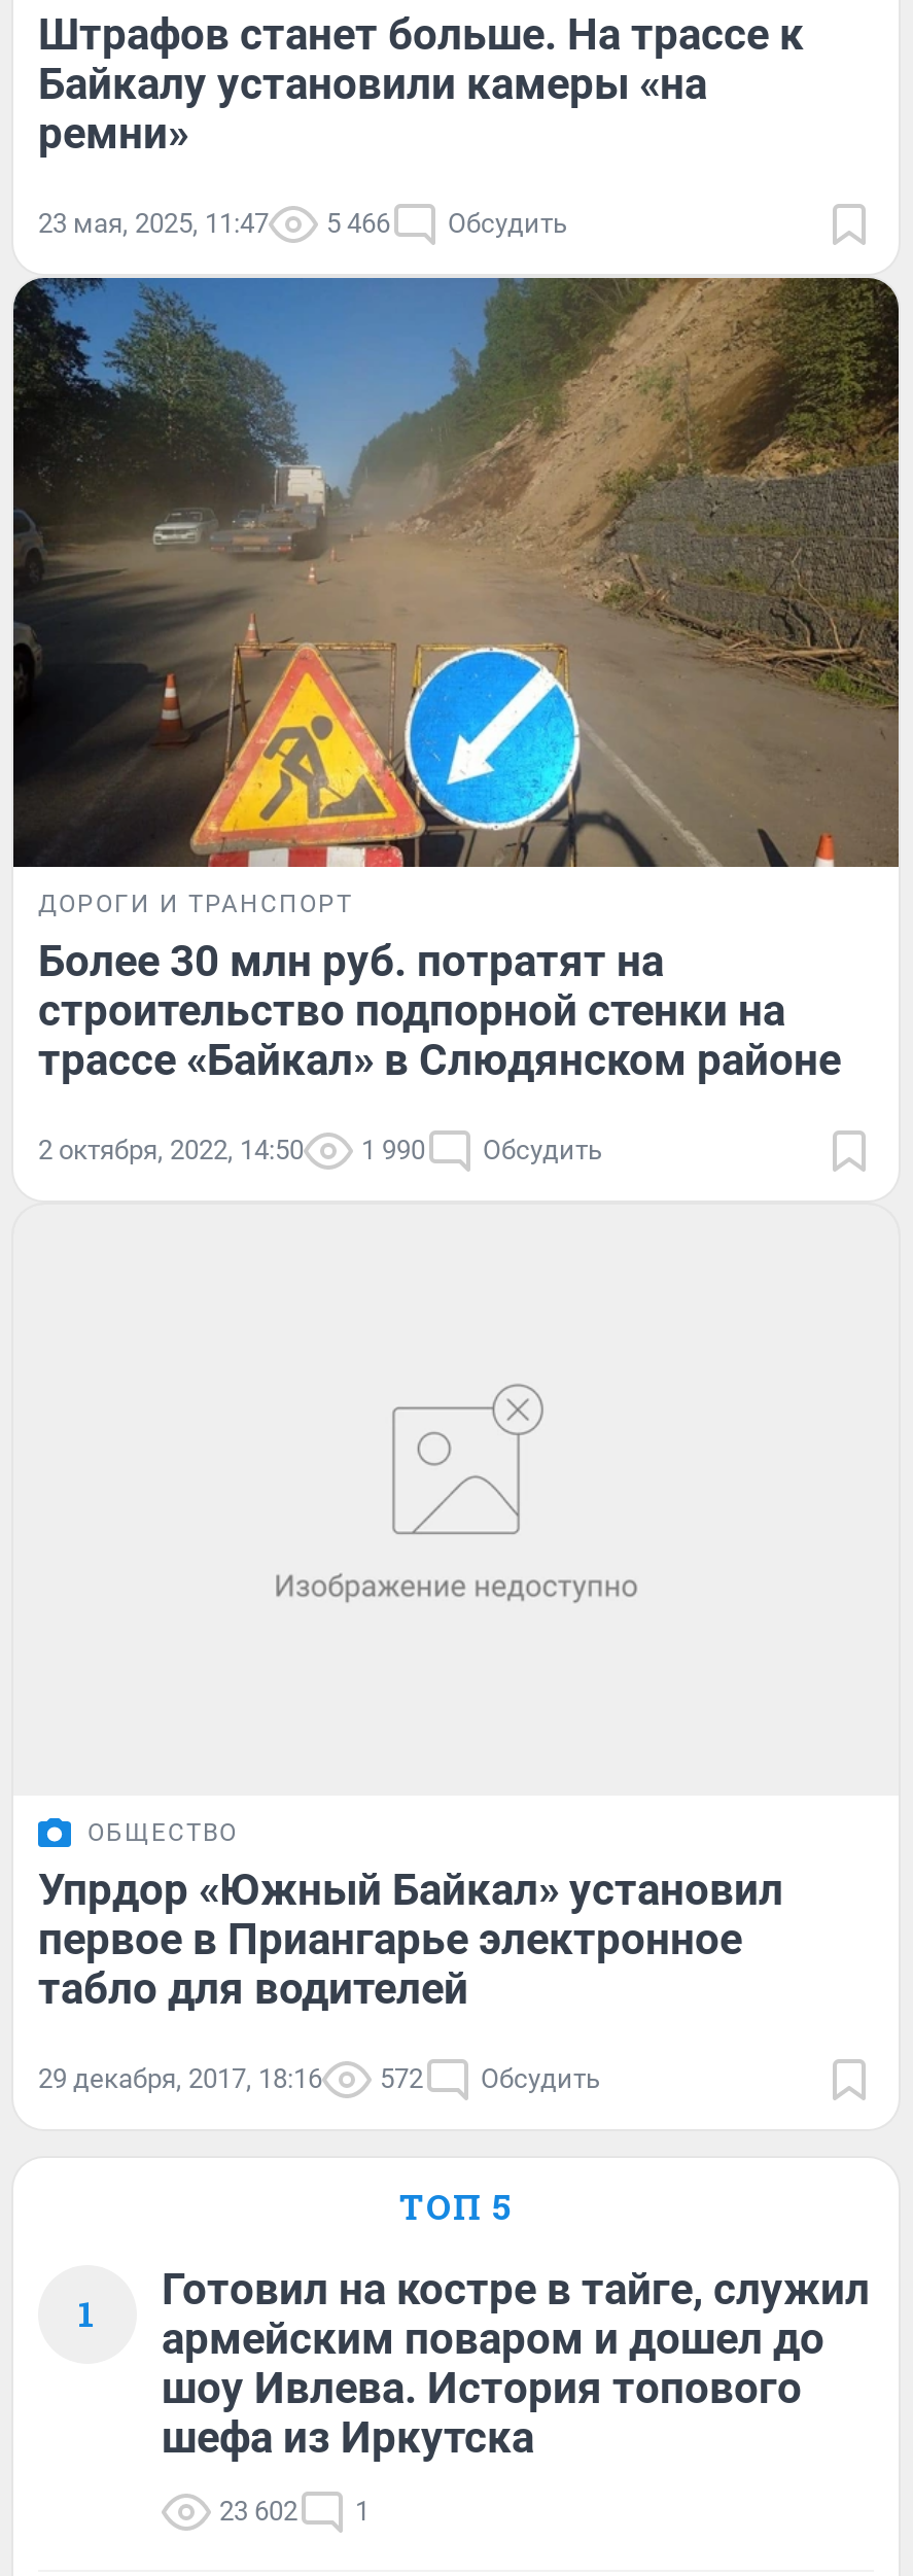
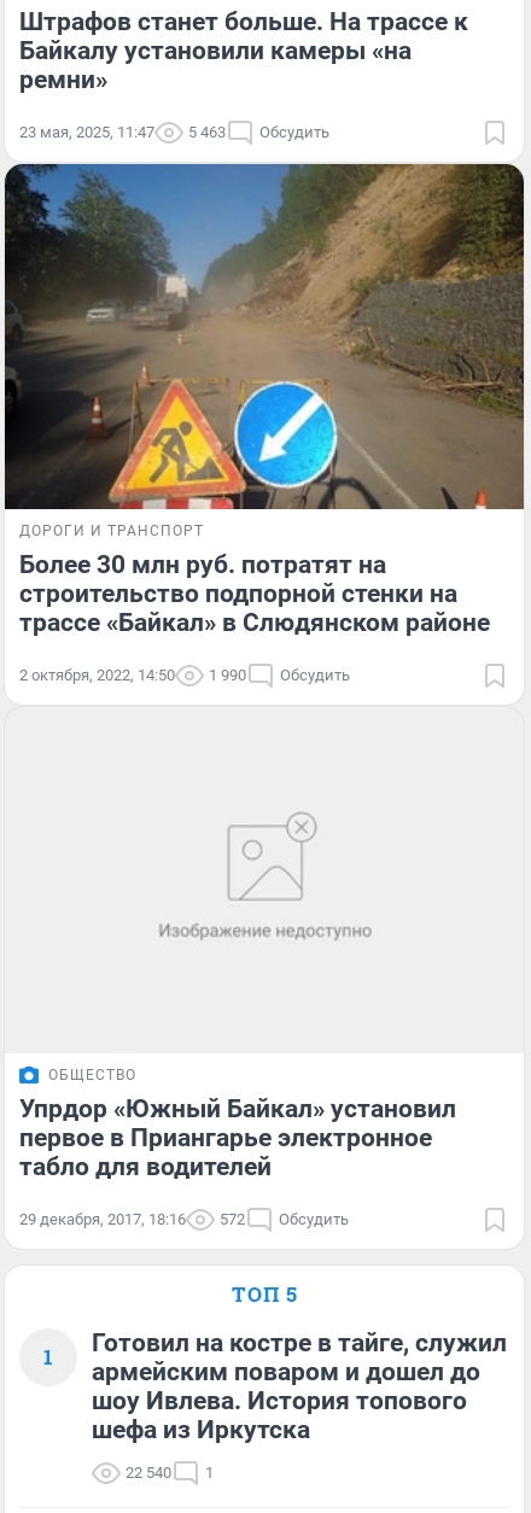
- 23 мая, 2025, 11:47 5 466 Обсудить
+ 23 мая, 2025, 11:47 5 463 Обсудить

- 23 602 1
+ 22 540 1
